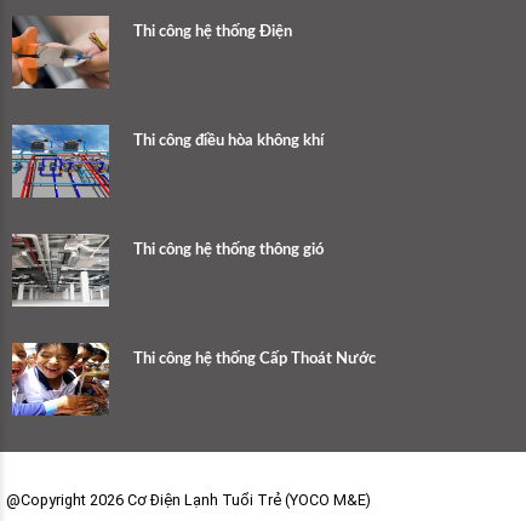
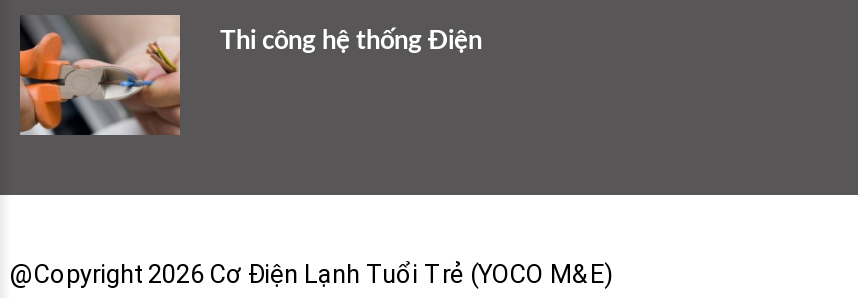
- [image]
- Thi công điều hòa không khí

- [image]
- Thi công hệ thống thông gió

- [image]
- Thi công hệ thống Cấp Thoát Nước
